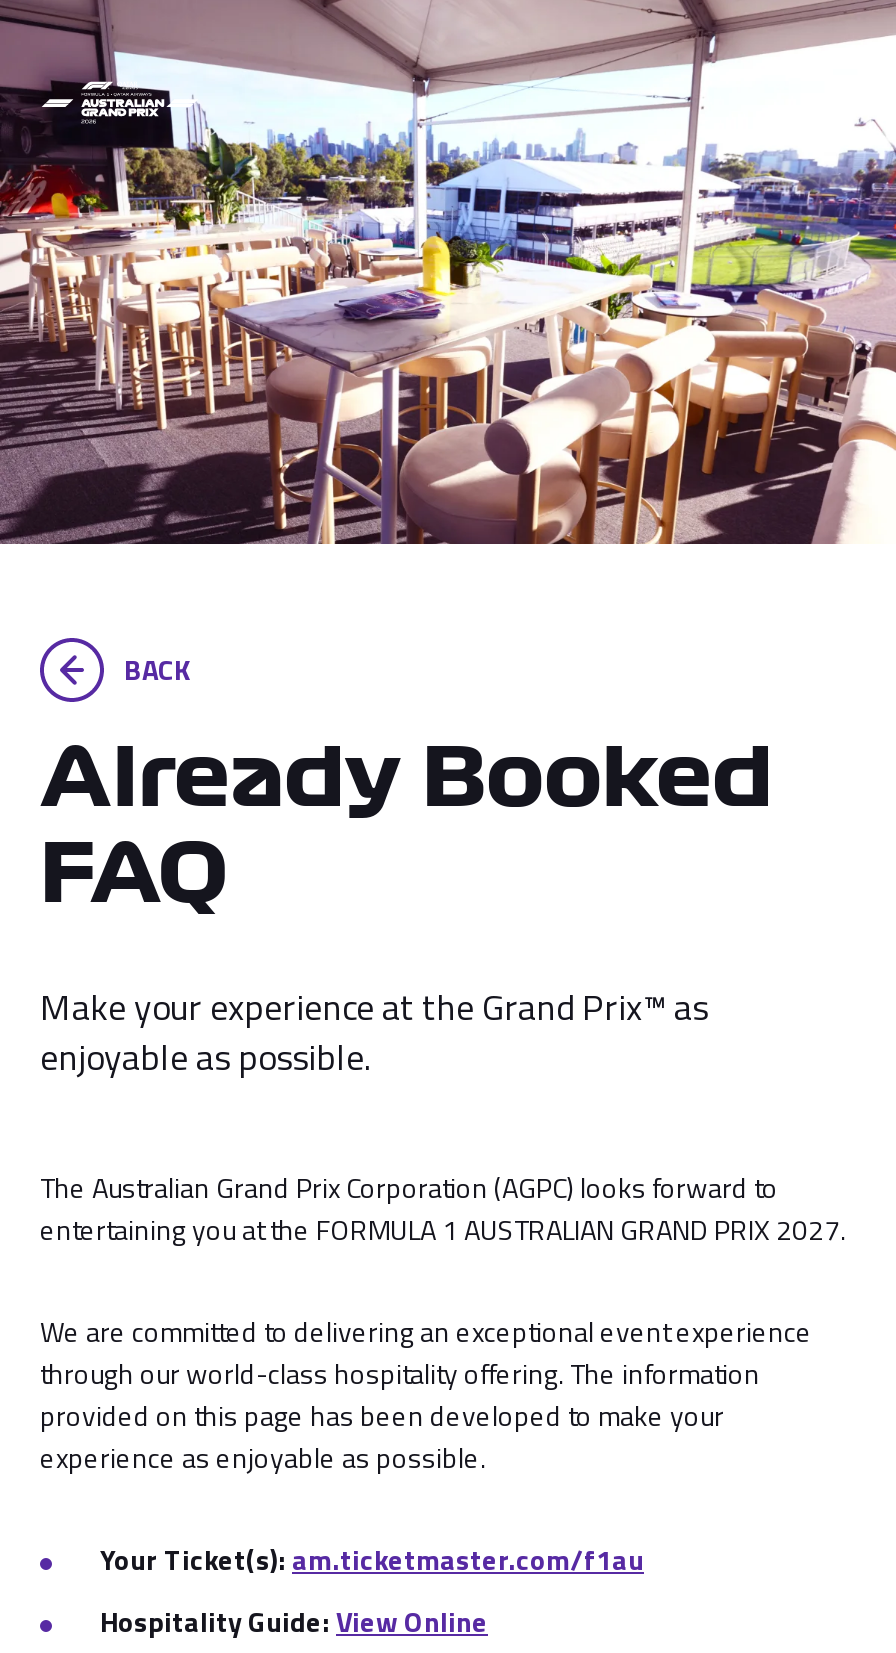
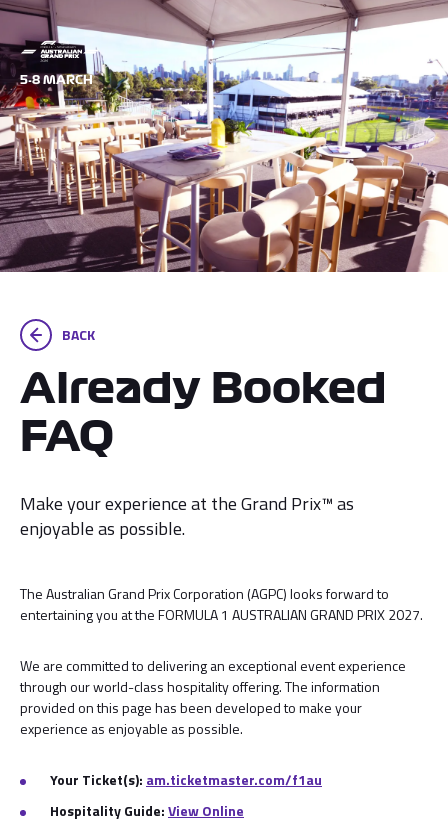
+ 5-8 MARCH
